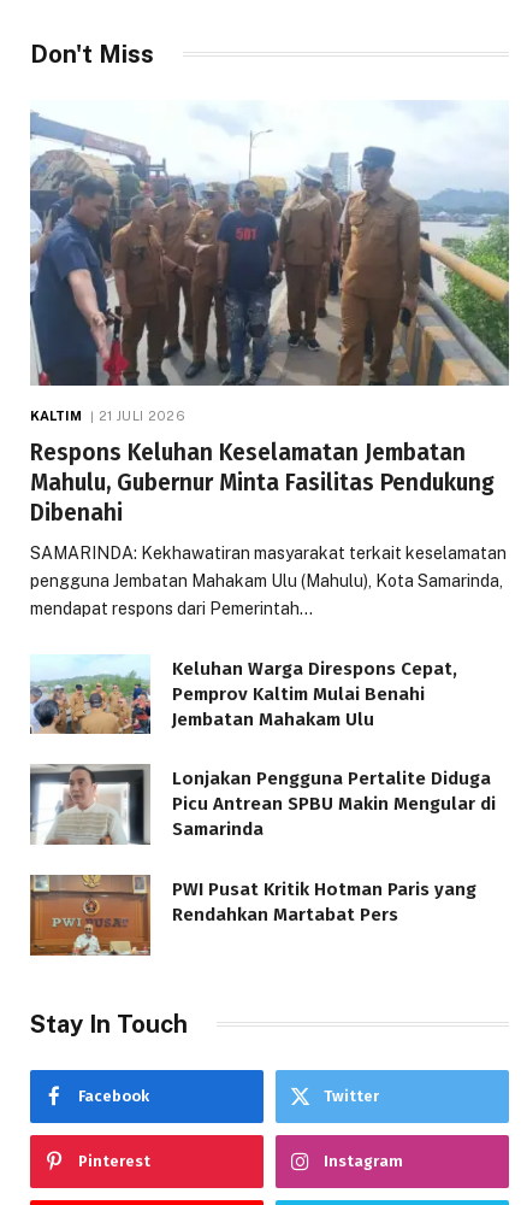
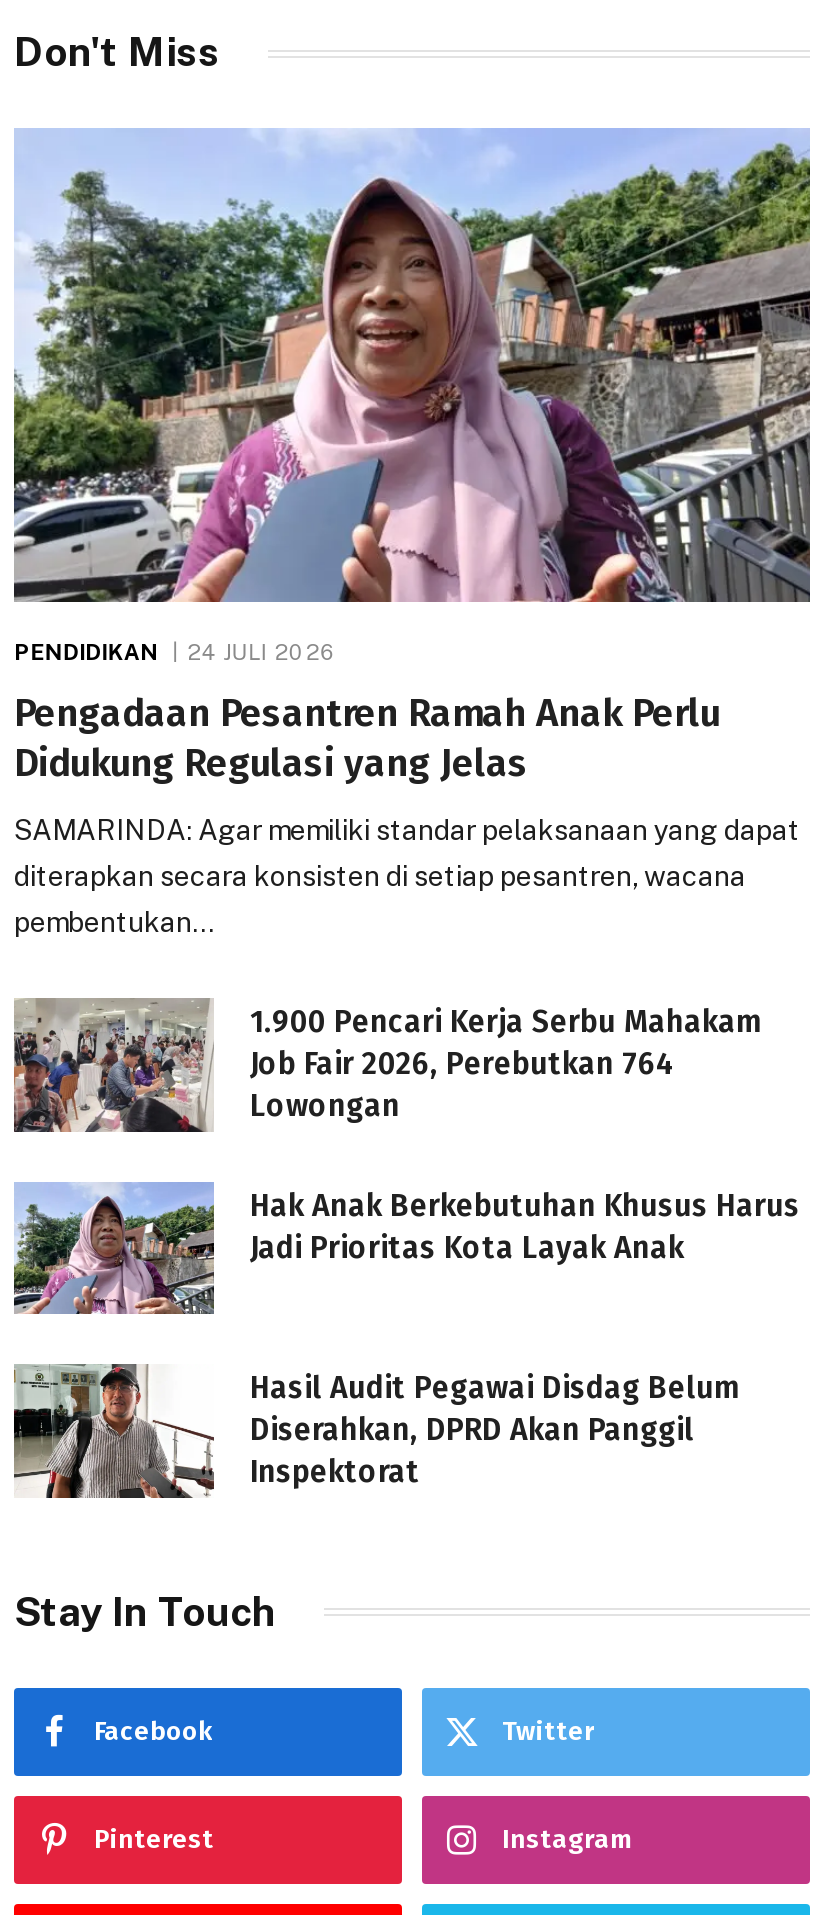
- [image]
- KALTIM
- 21 JULI 2026
+ [image]
+ PENDIDIKAN
+ 24 JULI 2026

- Respons Keluhan Keselamatan Jembatan
- Mahulu, Gubernur Minta Fasilitas Pendukung
- Dibenahi
+ Pengadaan Pesantren Ramah Anak Perlu
+ Didukung Regulasi yang Jelas

- SAMARINDA: Kekhawatiran masyarakat terkait keselamatan
- pengguna Jembatan Mahakam Ulu (Mahulu), Kota Samarinda,
- mendapat respons dari Pemerintah…
+ SAMARINDA: Agar memiliki standar pelaksanaan yang dapat
+ diterapkan secara konsisten di setiap pesantren, wacana
+ pembentukan…

- [image]
- Keluhan Warga Direspons Cepat,
- Pemprov Kaltim Mulai Benahi
- Jembatan Mahakam Ulu
+ [image]
+ 1.900 Pencari Kerja Serbu Mahakam
+ Job Fair 2026, Perebutkan 764
+ Lowongan

- [image]
- Lonjakan Pengguna Pertalite Diduga
- Picu Antrean SPBU Makin Mengular di
- Samarinda
+ [image]
+ Hak Anak Berkebutuhan Khusus Harus
+ Jadi Prioritas Kota Layak Anak

- [image]
- PWI Pusat Kritik Hotman Paris yang
- Rendahkan Martabat Pers
+ [image]
+ Hasil Audit Pegawai Disdag Belum
+ Diserahkan, DPRD Akan Panggil
+ Inspektorat
